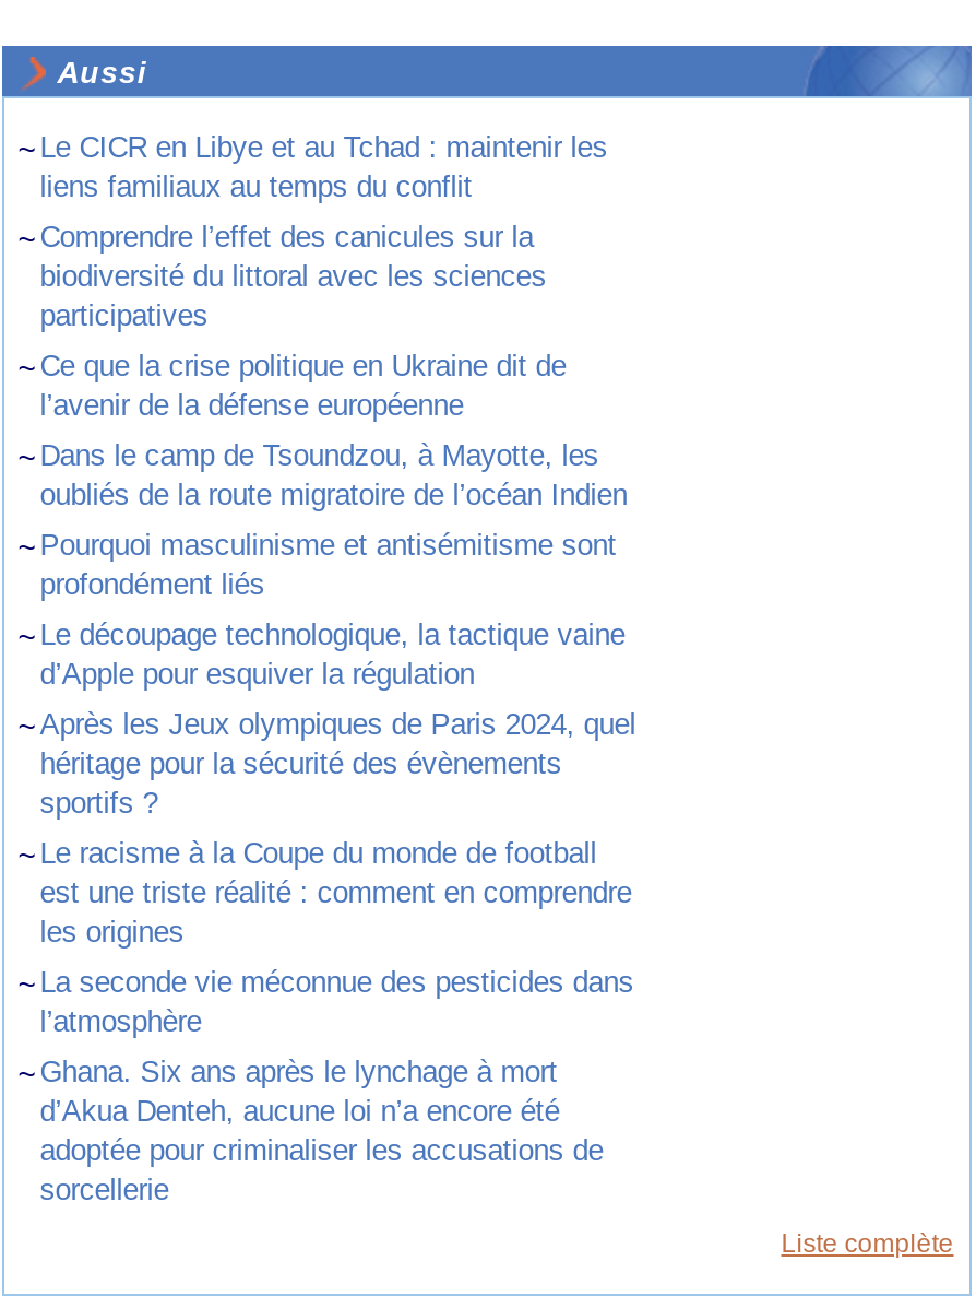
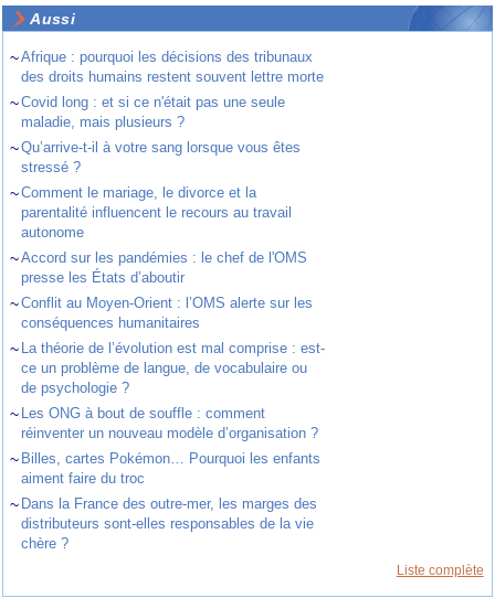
- ~ Le CICR en Libye et au Tchad : maintenir les
- liens familiaux au temps du conflit
+ ~ Afrique : pourquoi les décisions des tribunaux
+ des droits humains restent souvent lettre morte

- ~ Comprendre l’effet des canicules sur la
- biodiversité du littoral avec les sciences
- participatives
+ ~ Covid long : et si ce n'était pas une seule
+ maladie, mais plusieurs ?

- ~ Ce que la crise politique en Ukraine dit de
- l’avenir de la défense européenne
+ ~ Qu’arrive-t-il à votre sang lorsque vous êtes
+ stressé ?

- ~ Dans le camp de Tsoundzou, à Mayotte, les
- oubliés de la route migratoire de l’océan Indien
+ ~ Comment le mariage, le divorce et la
+ parentalité influencent le recours au travail
+ autonome

- ~ Pourquoi masculinisme et antisémitisme sont
- profondément liés
+ ~ Accord sur les pandémies : le chef de l'OMS
+ presse les États d’aboutir

- ~ Le découpage technologique, la tactique vaine
- d’Apple pour esquiver la régulation
+ ~ Conflit au Moyen-Orient : l’OMS alerte sur les
+ conséquences humanitaires

- ~ Après les Jeux olympiques de Paris 2024, quel
- héritage pour la sécurité des évènements
- sportifs ?
+ ~ La théorie de l’évolution est mal comprise : est-
+ ce un problème de langue, de vocabulaire ou
+ de psychologie ?

- ~ Le racisme à la Coupe du monde de football
- est une triste réalité : comment en comprendre
- les origines
+ ~ Les ONG à bout de souffle : comment
+ réinventer un nouveau modèle d’organisation ?

- ~ La seconde vie méconnue des pesticides dans
- l’atmosphère
+ ~ Billes, cartes Pokémon… Pourquoi les enfants
+ aiment faire du troc

- ~ Ghana. Six ans après le lynchage à mort
- d’Akua Denteh, aucune loi n’a encore été
- adoptée pour criminaliser les accusations de
- sorcellerie
+ ~ Dans la France des outre-mer, les marges des
+ distributeurs sont-elles responsables de la vie
+ chère ?
